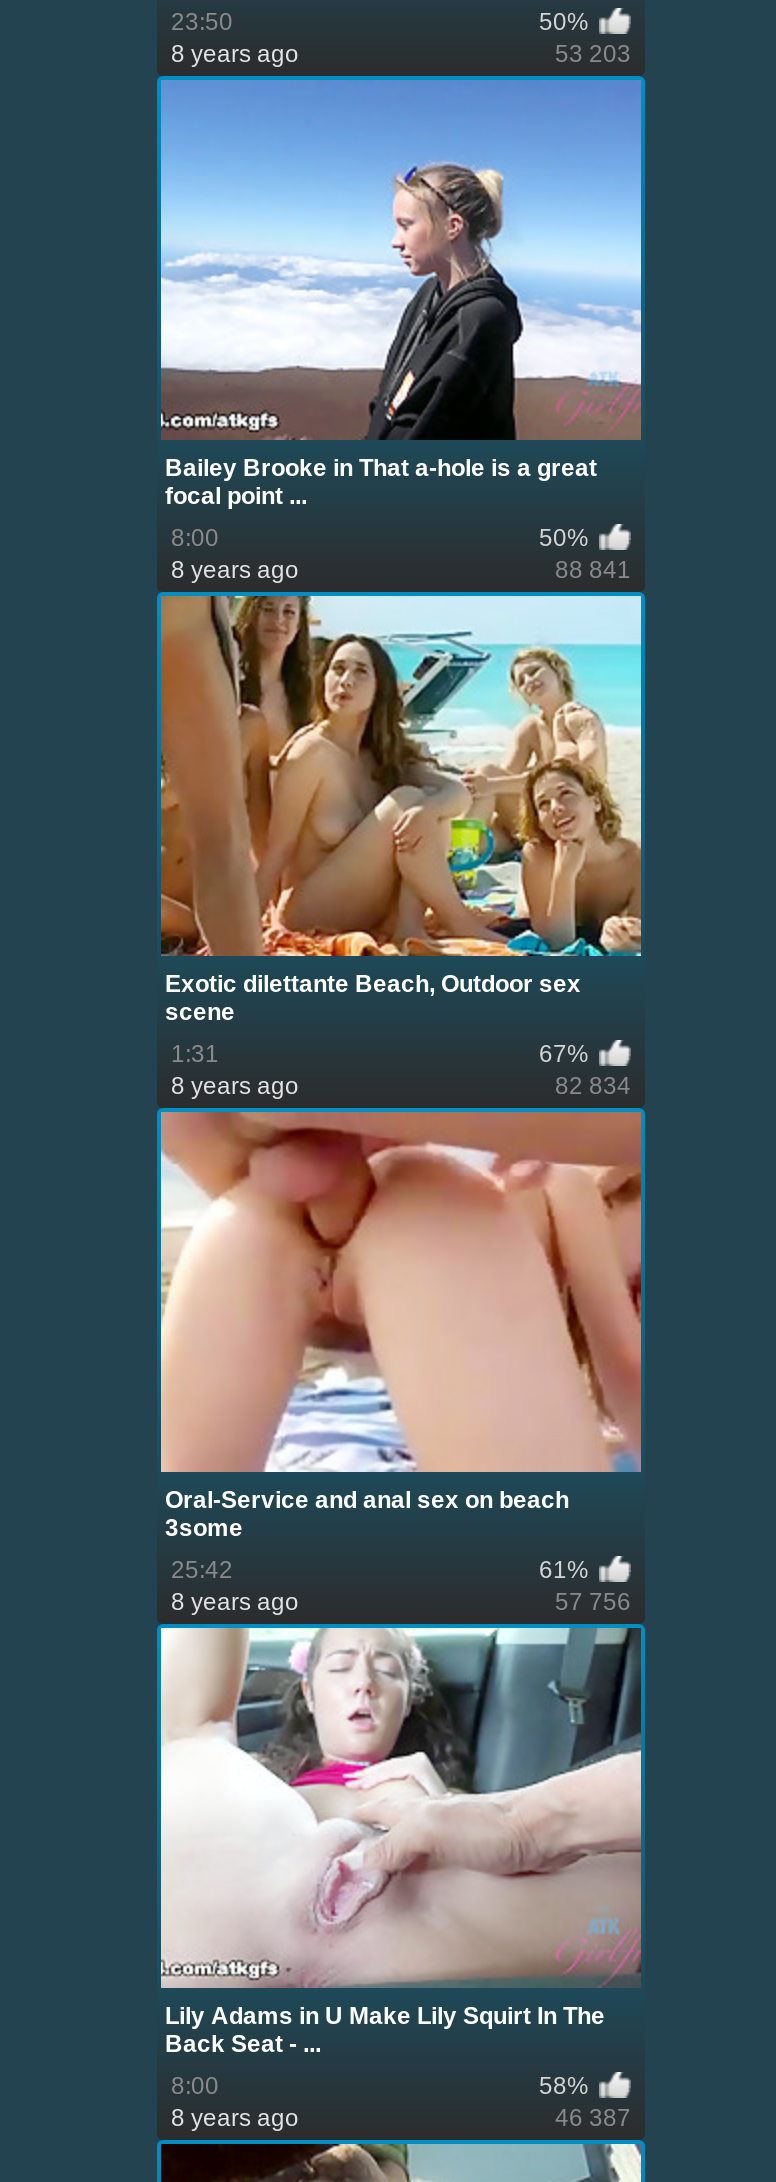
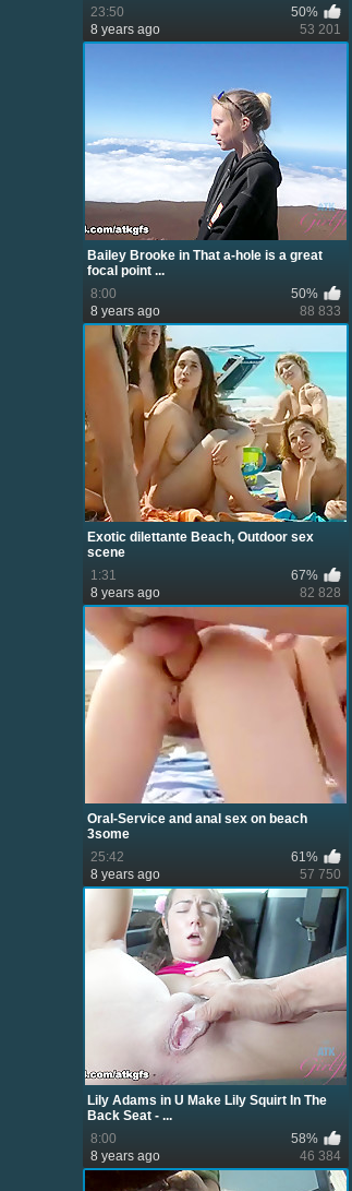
- 53 203
+ 53 201

- 88 841
+ 88 833

- 82 834
+ 82 828

- 57 756
+ 57 750

- 46 387
+ 46 384
